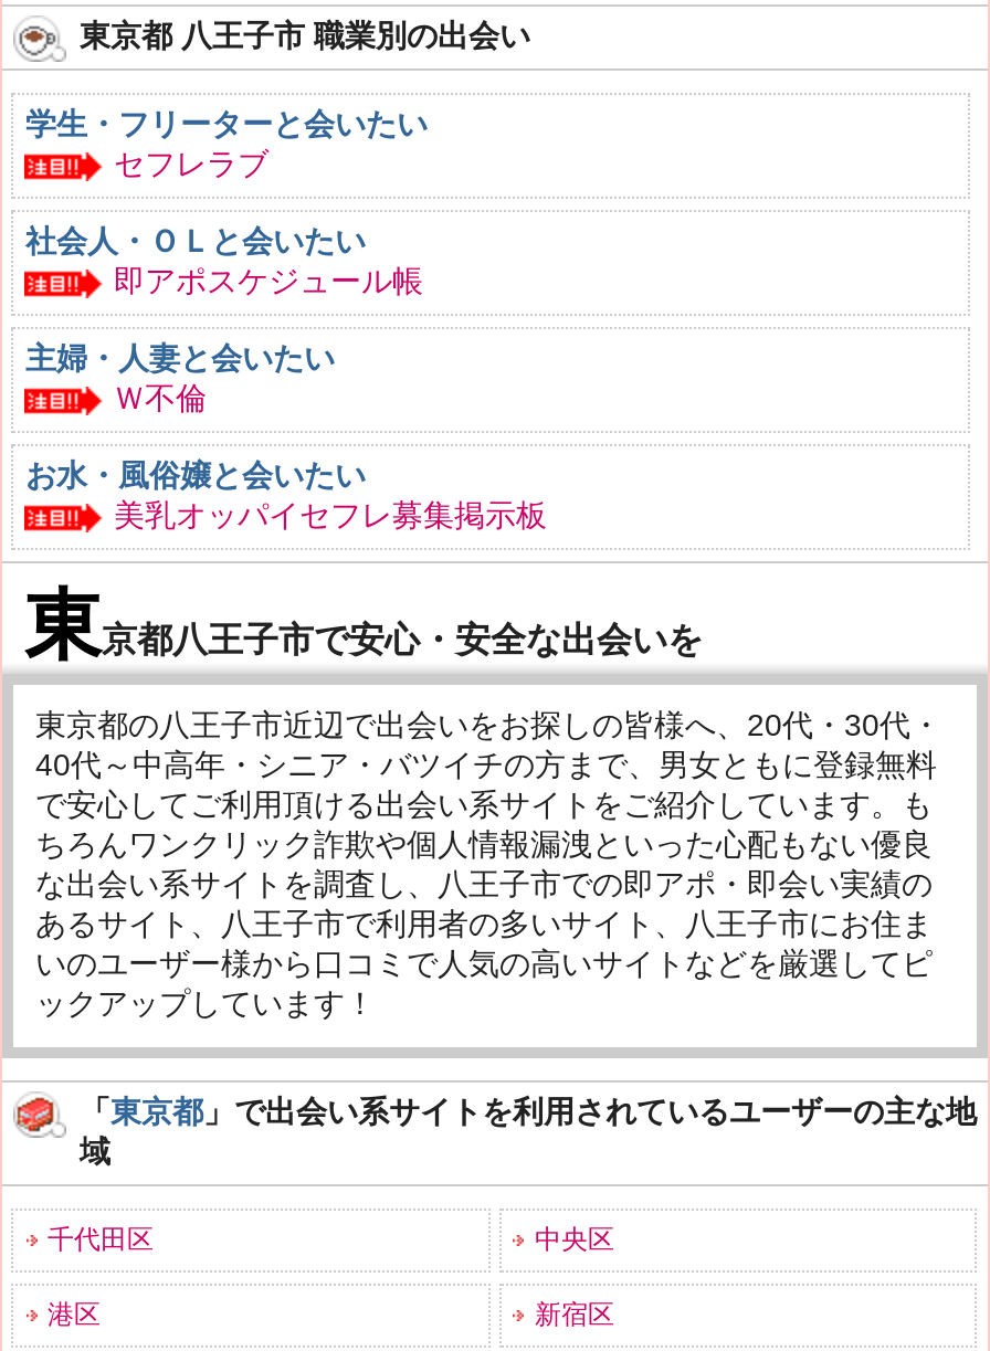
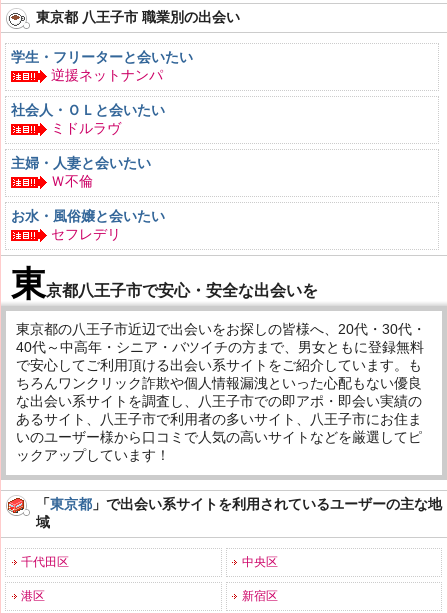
- セフレラブ
+ 逆援ネットナンパ

- 即アポスケジュール帳
+ ミドルラヴ

- 美乳オッパイセフレ募集掲示板
+ セフレデリ
